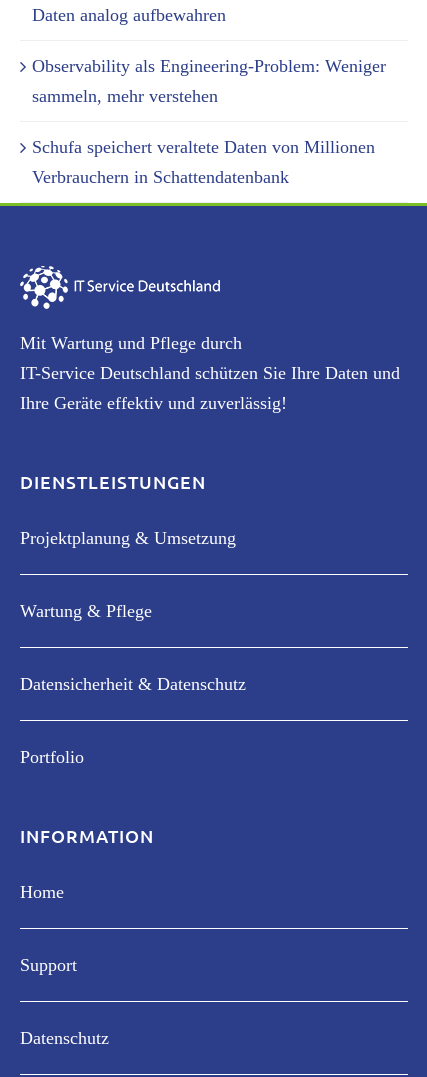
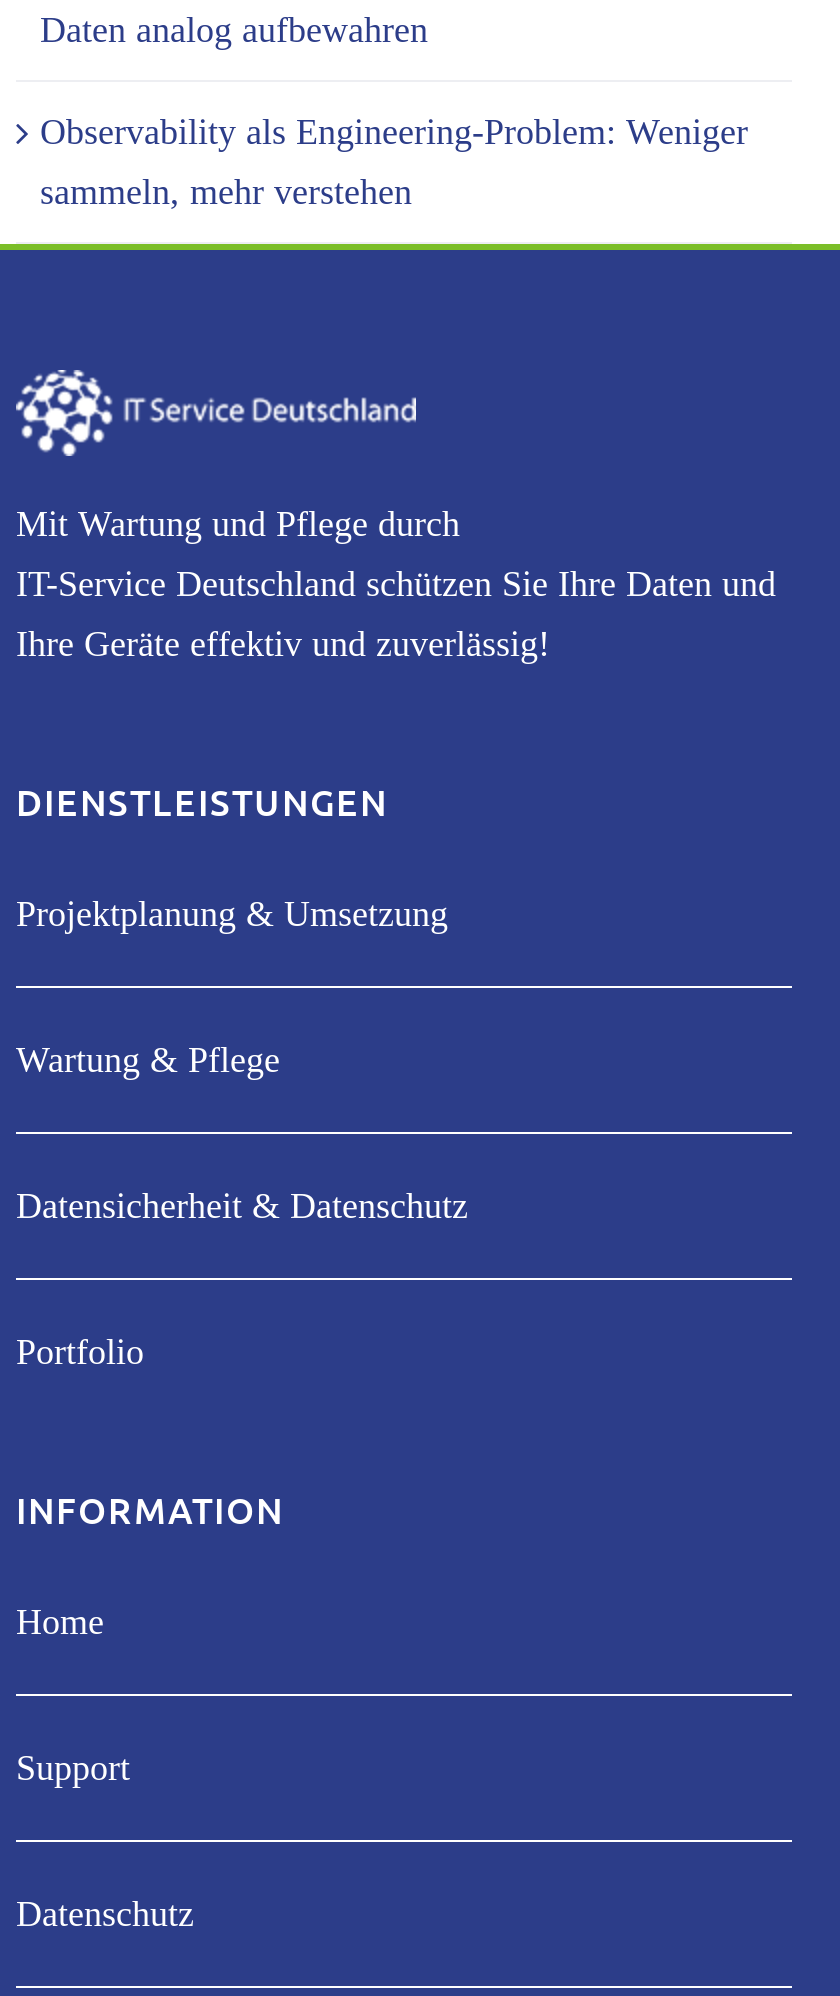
- Schufa speichert veraltete Daten von Millionen
- Verbrauchern in Schattendatenbank
